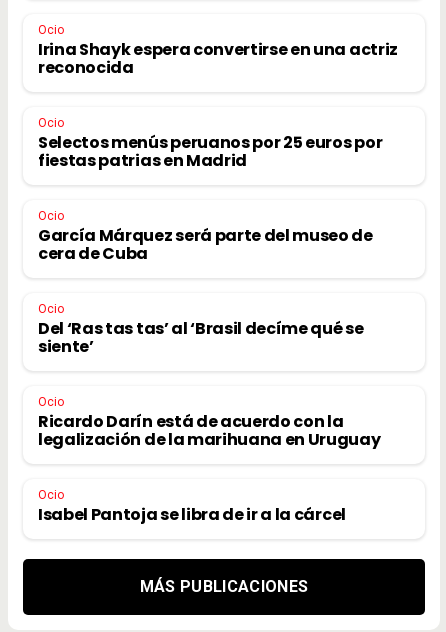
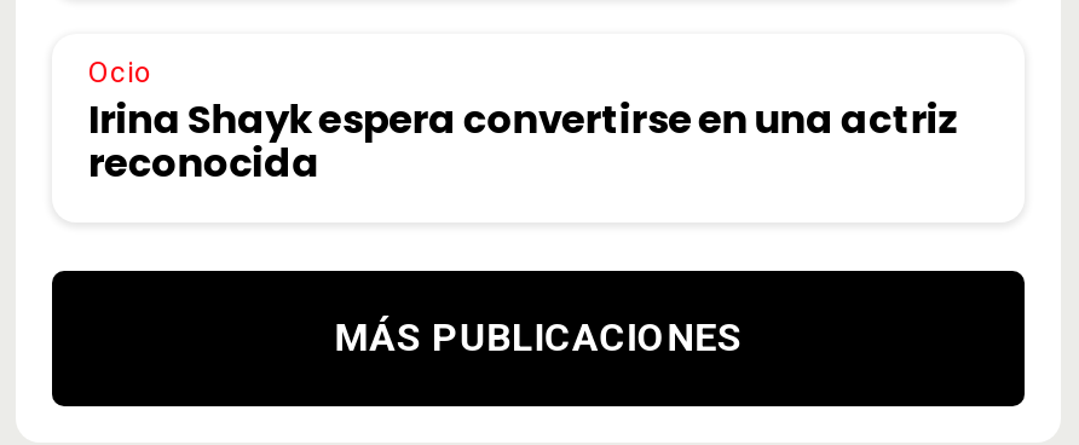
- Ocio
- Selectos menús peruanos por 25 euros por
- fiestas patrias en Madrid
- Ocio
- García Márquez será parte del museo de
- cera de Cuba
- Ocio
- Del ‘Ras tas tas’ al ‘Brasil decíme qué se
- siente’
- Ocio
- Ricardo Darín está de acuerdo con la
- legalización de la marihuana en Uruguay
- Ocio
- Isabel Pantoja se libra de ir a la cárcel
